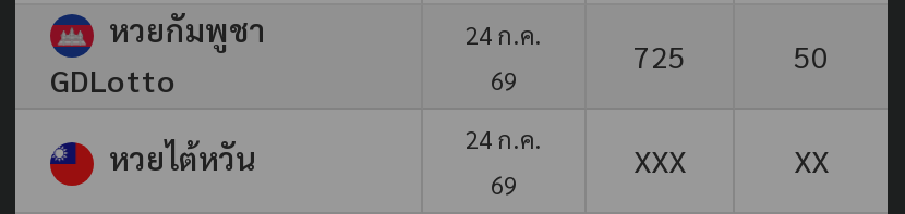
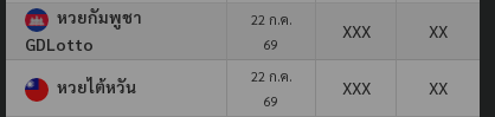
- 24 ก.ค.
+ 22 ก.ค.

- 725
- 50
+ XXX
+ XX

- 24 ก.ค.
+ 22 ก.ค.
